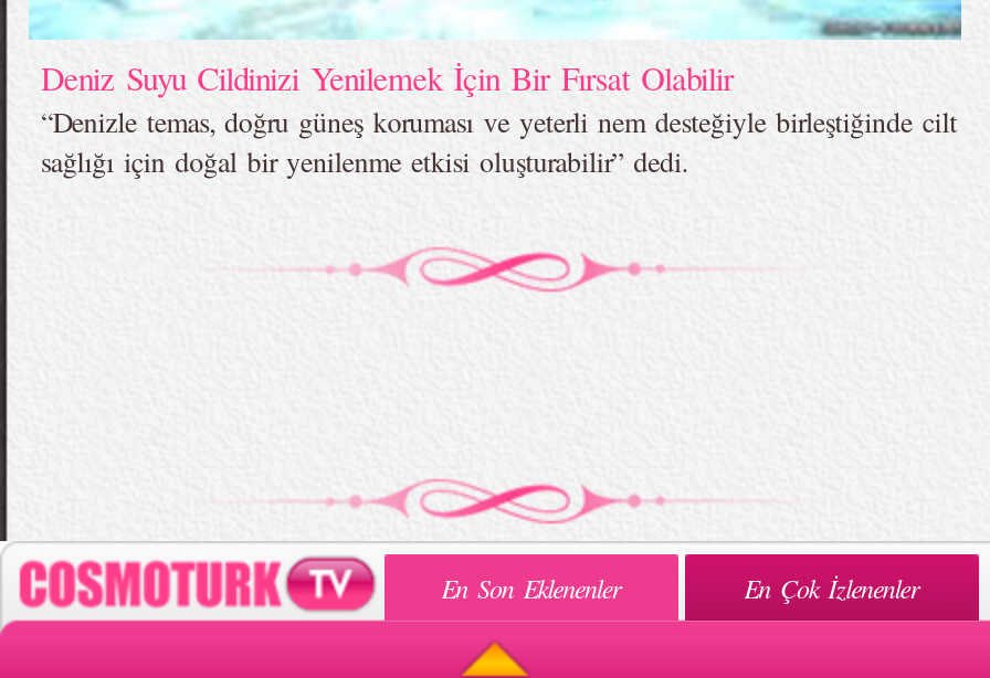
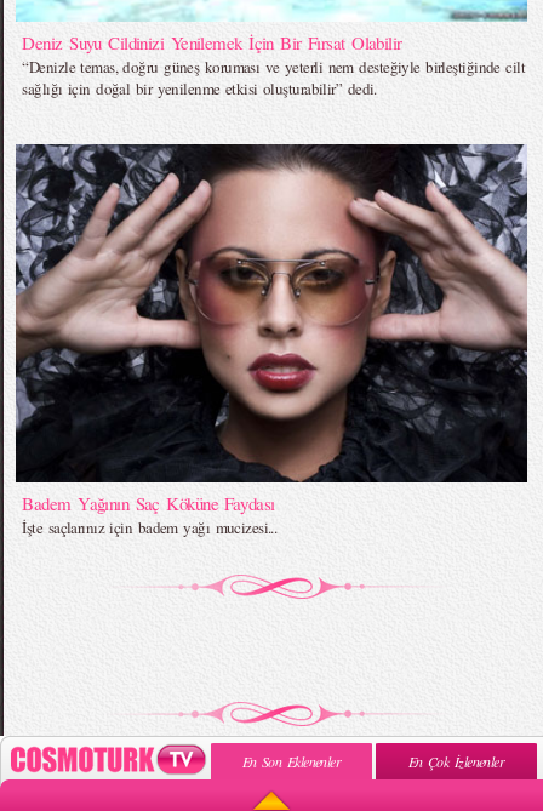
+ [image]
+ Badem Yağının Saç Köküne Faydası
+ İşte saçlarınız için badem yağı mucizesi...
